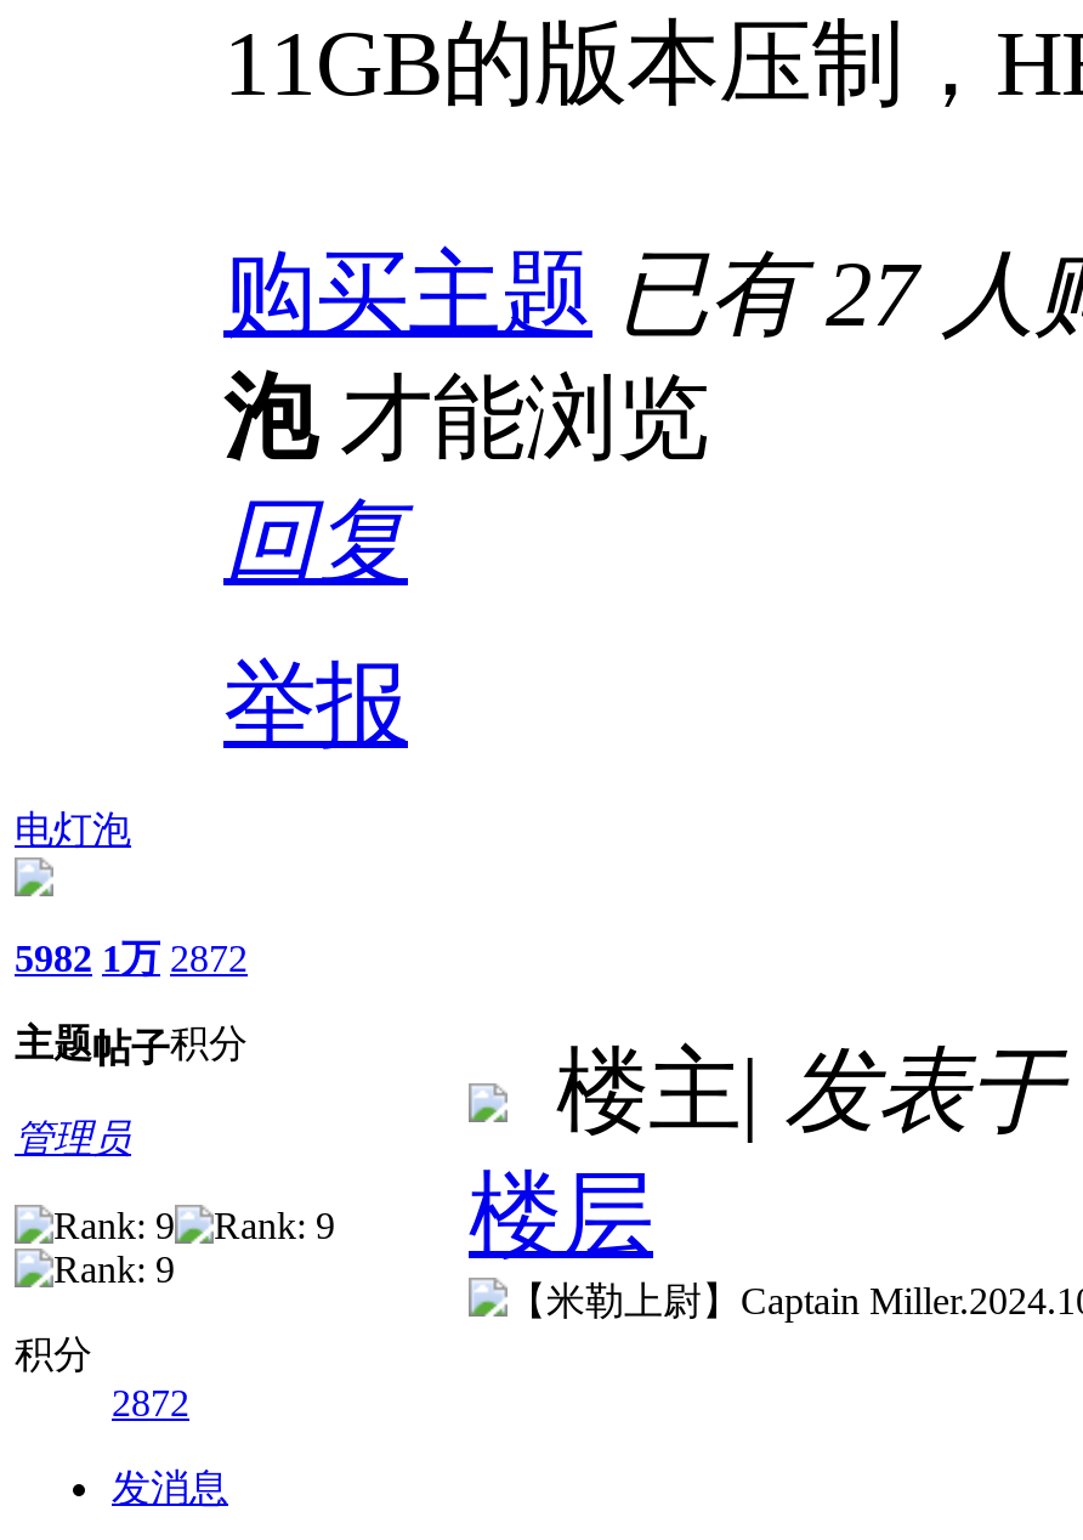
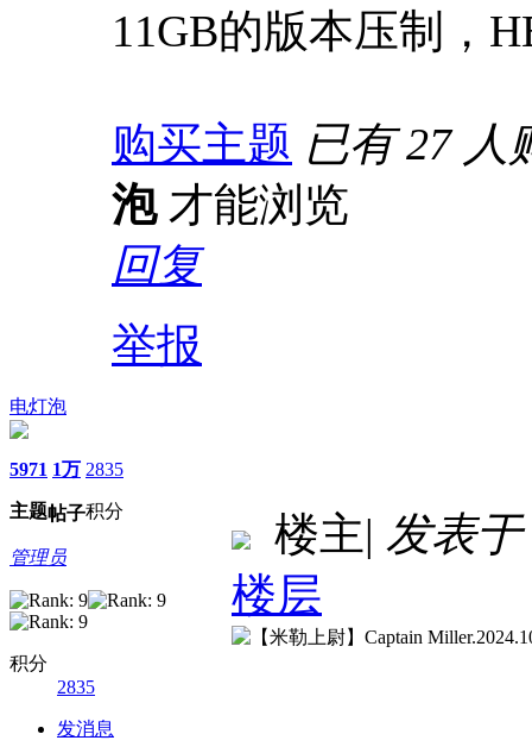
- 5982
+ 5971

- 2872
+ 2835

- 2872
+ 2835
